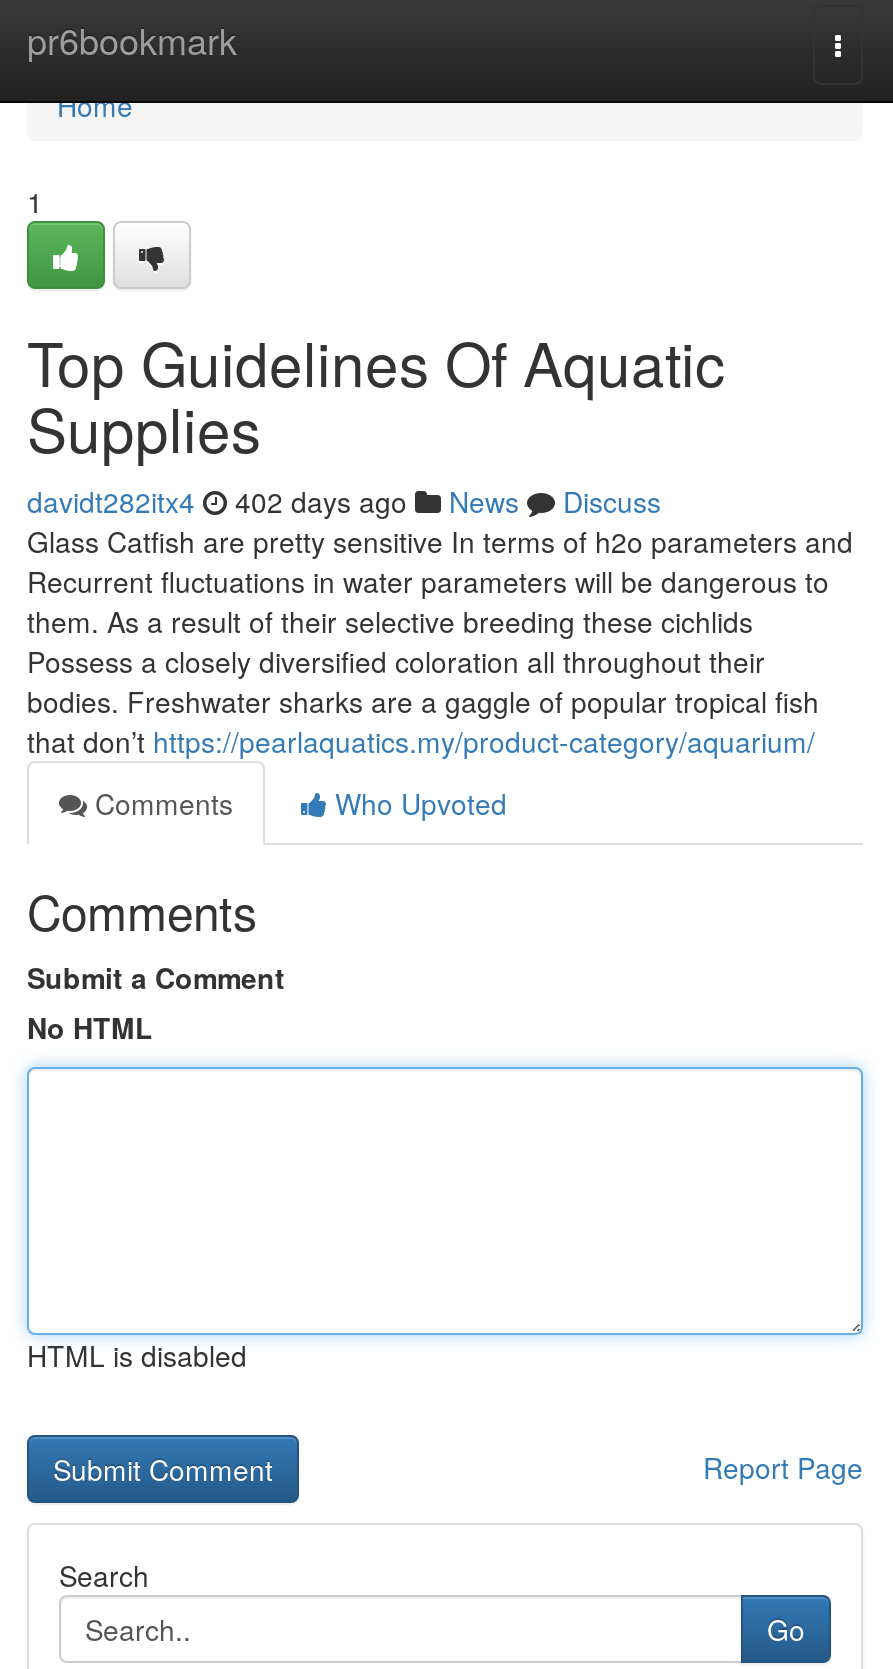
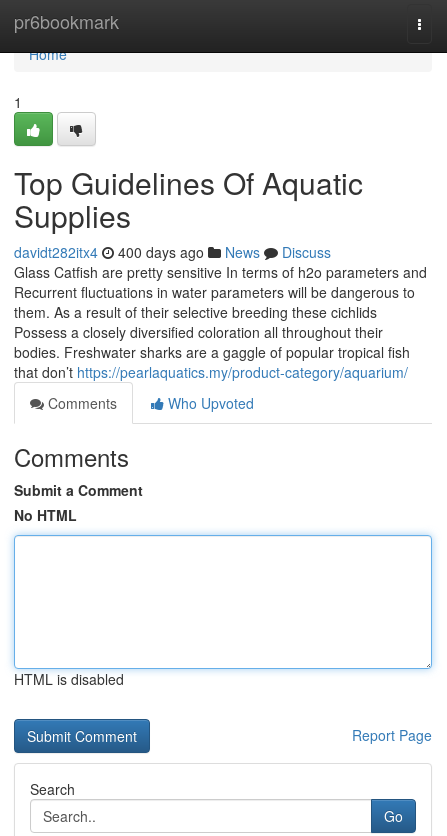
- davidt282itx4 402 days ago News Discuss
+ davidt282itx4 400 days ago News Discuss
